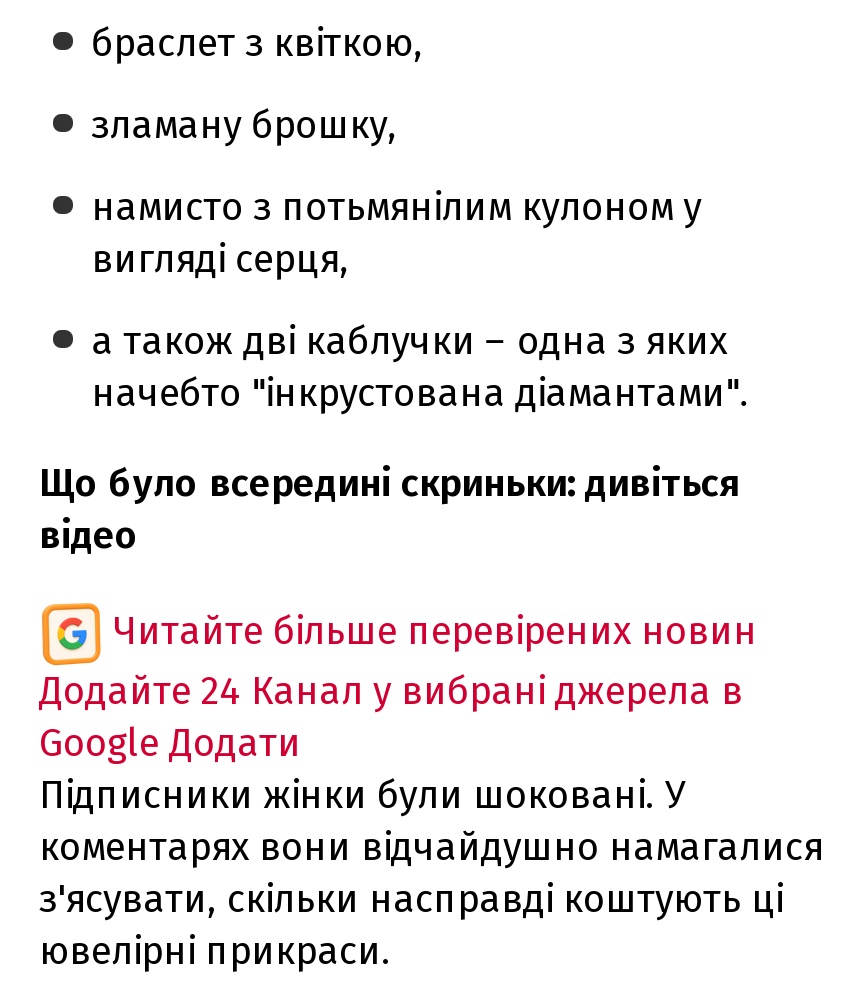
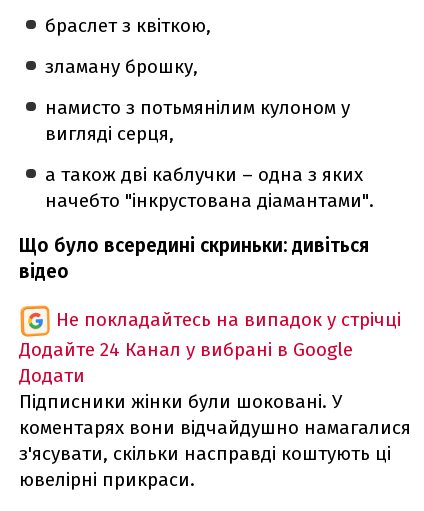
- Читайте більше перевірених новин
- Додайте 24 Канал у вибрані джерела в
- Google Додати
+ Не покладайтесь на випадок у стрічці
+ Додайте 24 Канал у вибрані в Google
+ Додати
